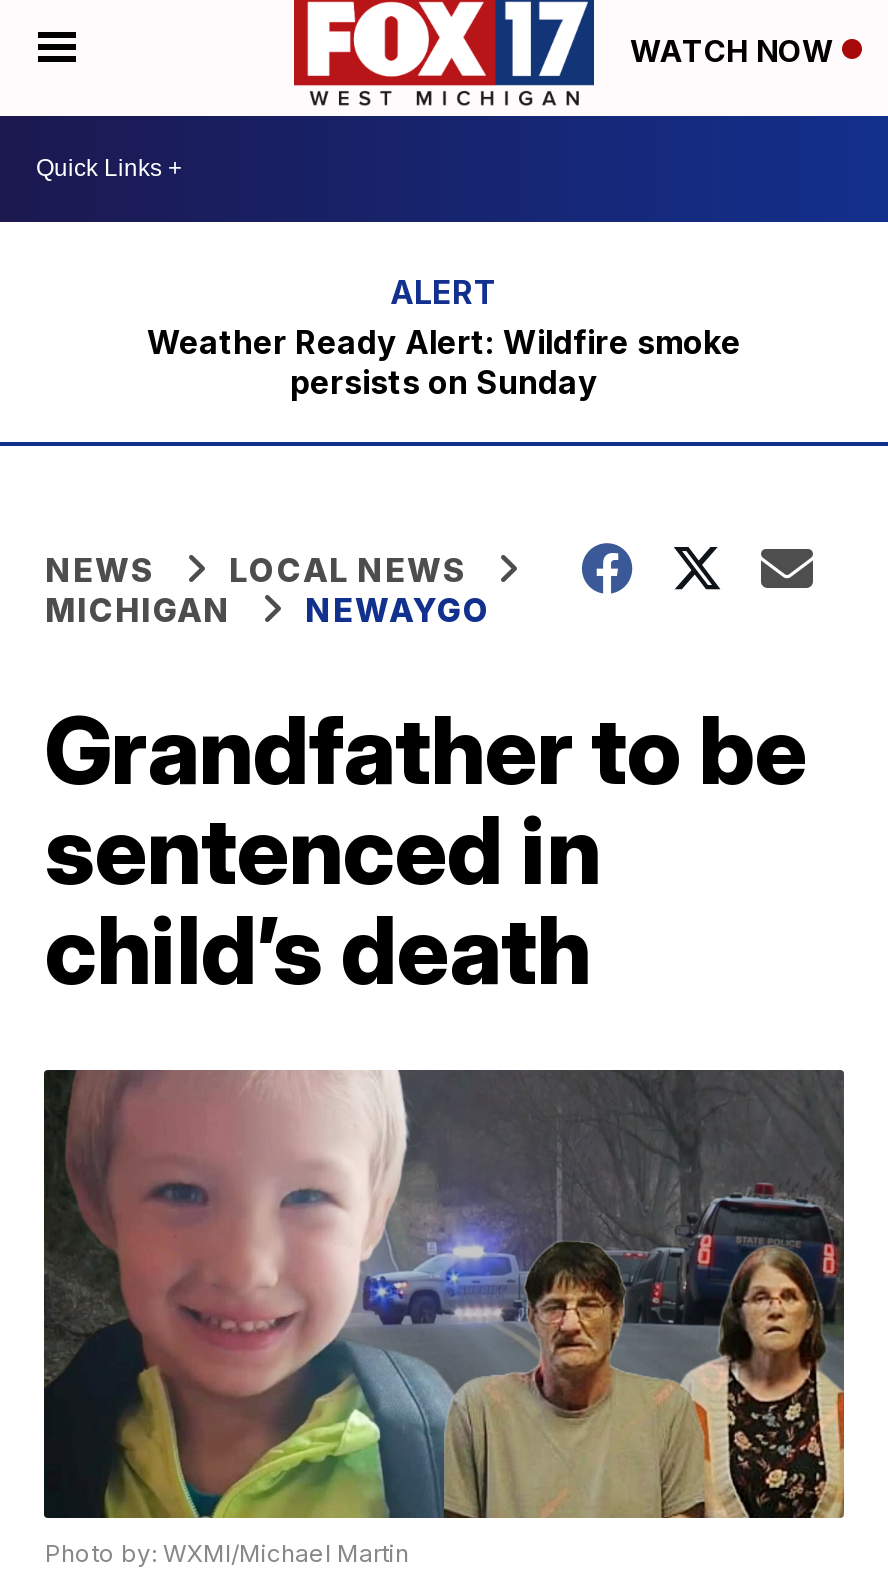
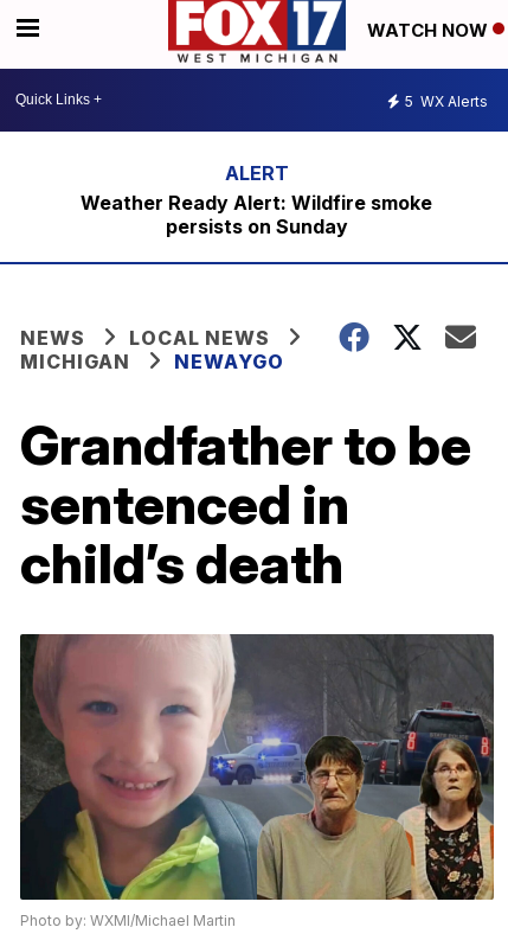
+ 5 WX Alerts
